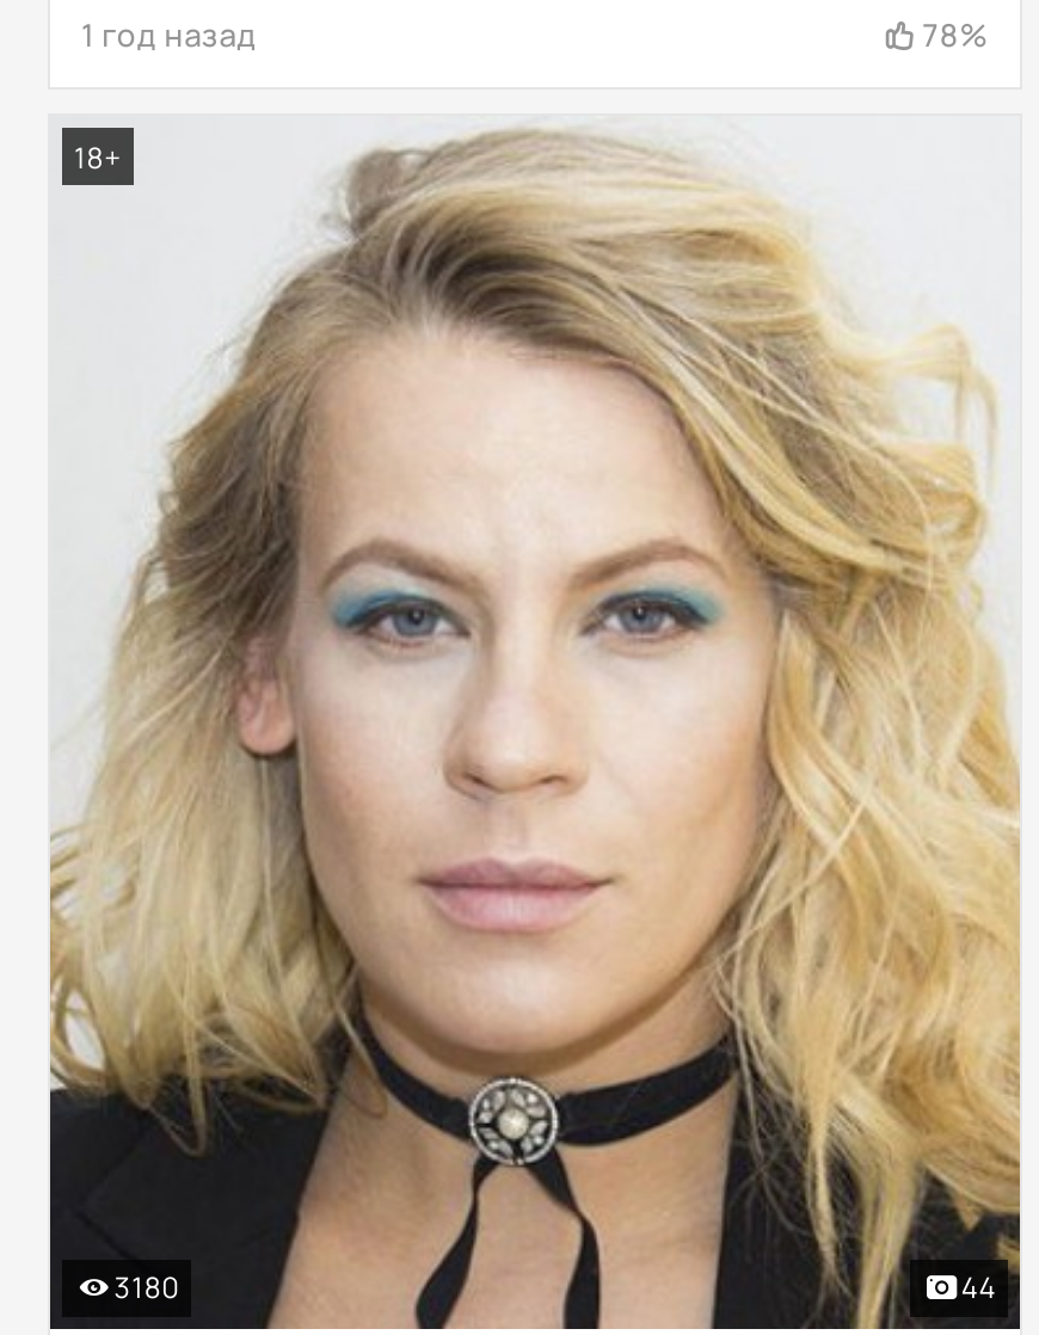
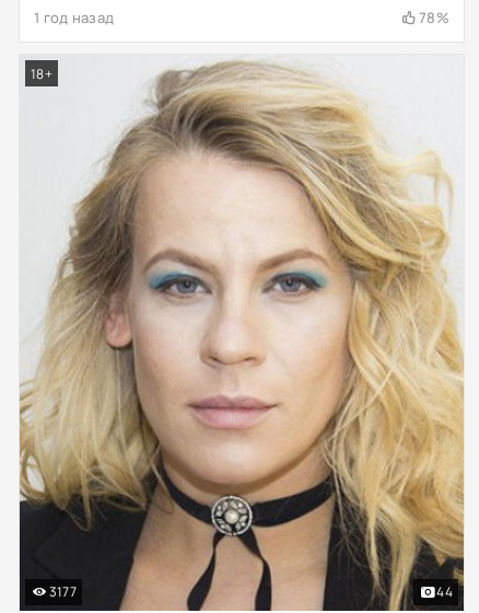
- 3180
+ 3177
